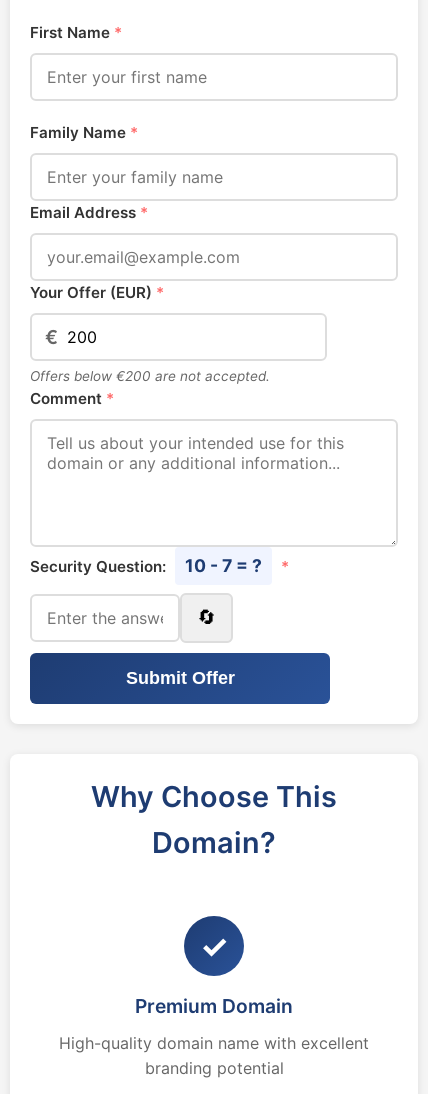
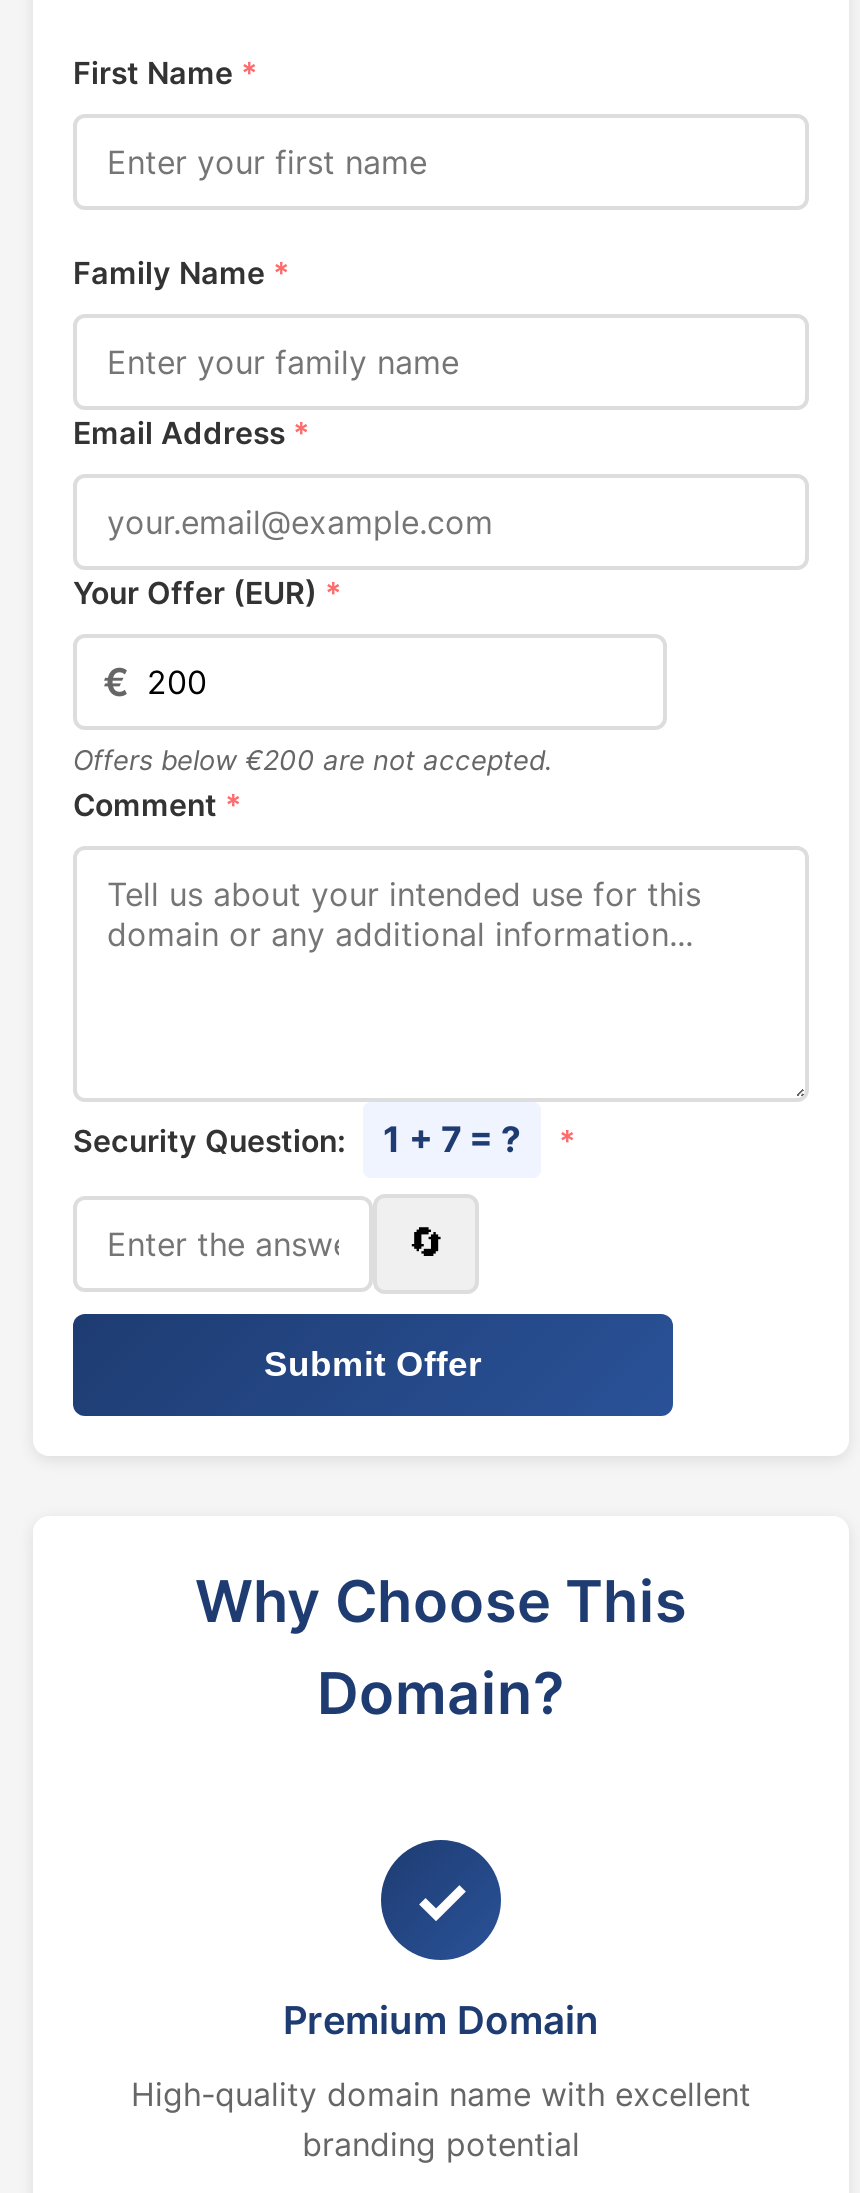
- 10 - 7 = ?
+ 1 + 7 = ?
